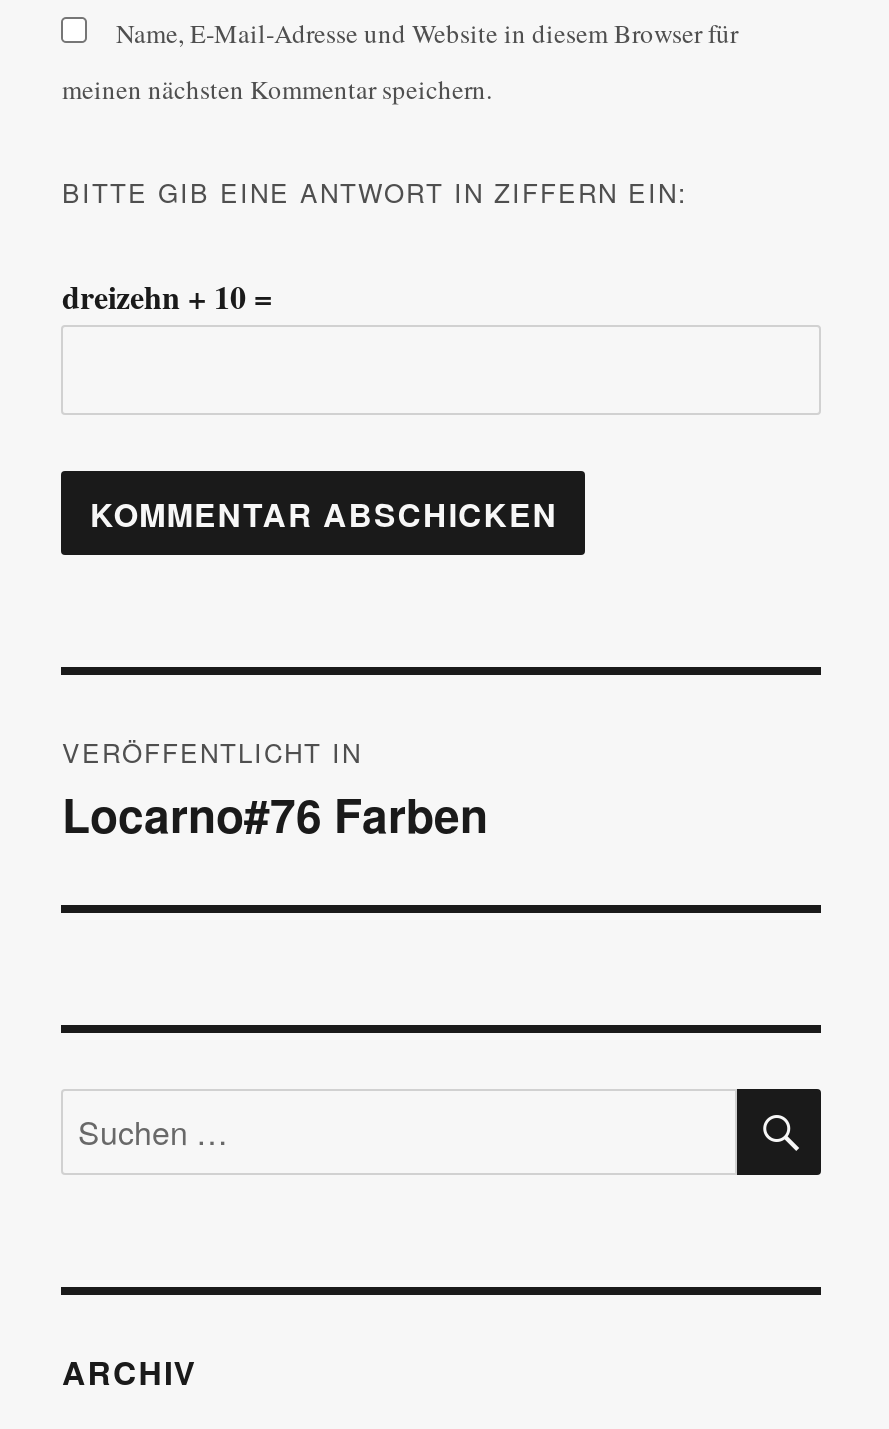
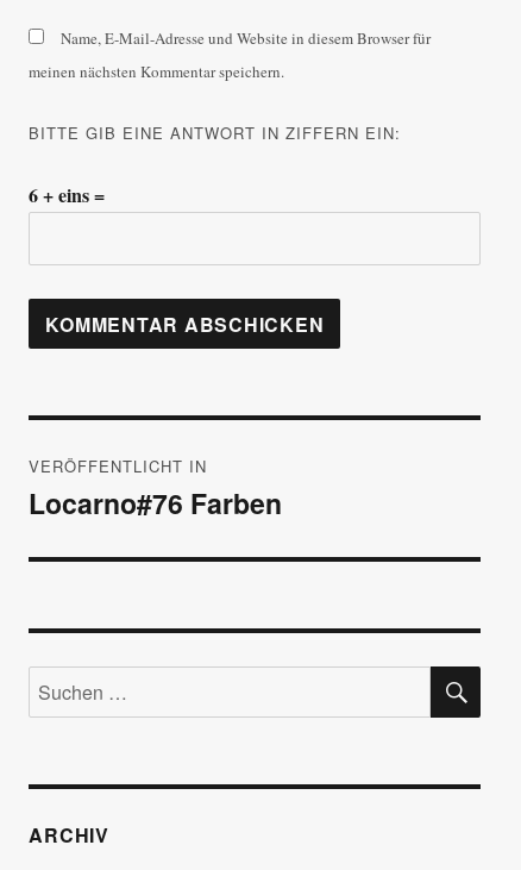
- dreizehn + 10 =
+ 6 + eins =
